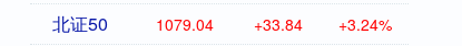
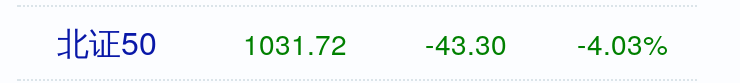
- 1079.04
+ 1031.72

- +33.84
+ -43.30

- +3.24%
+ -4.03%
